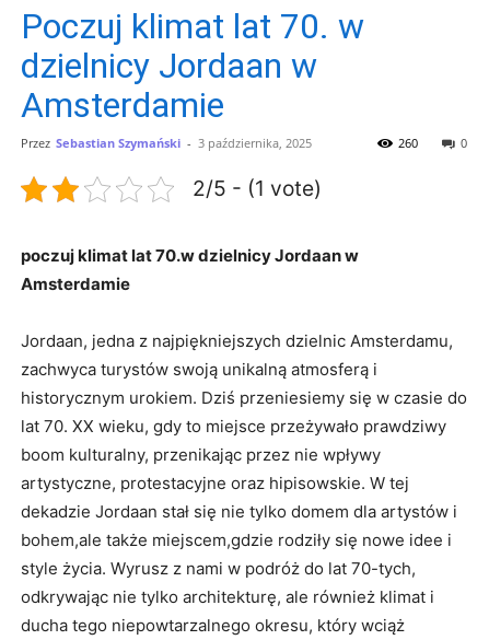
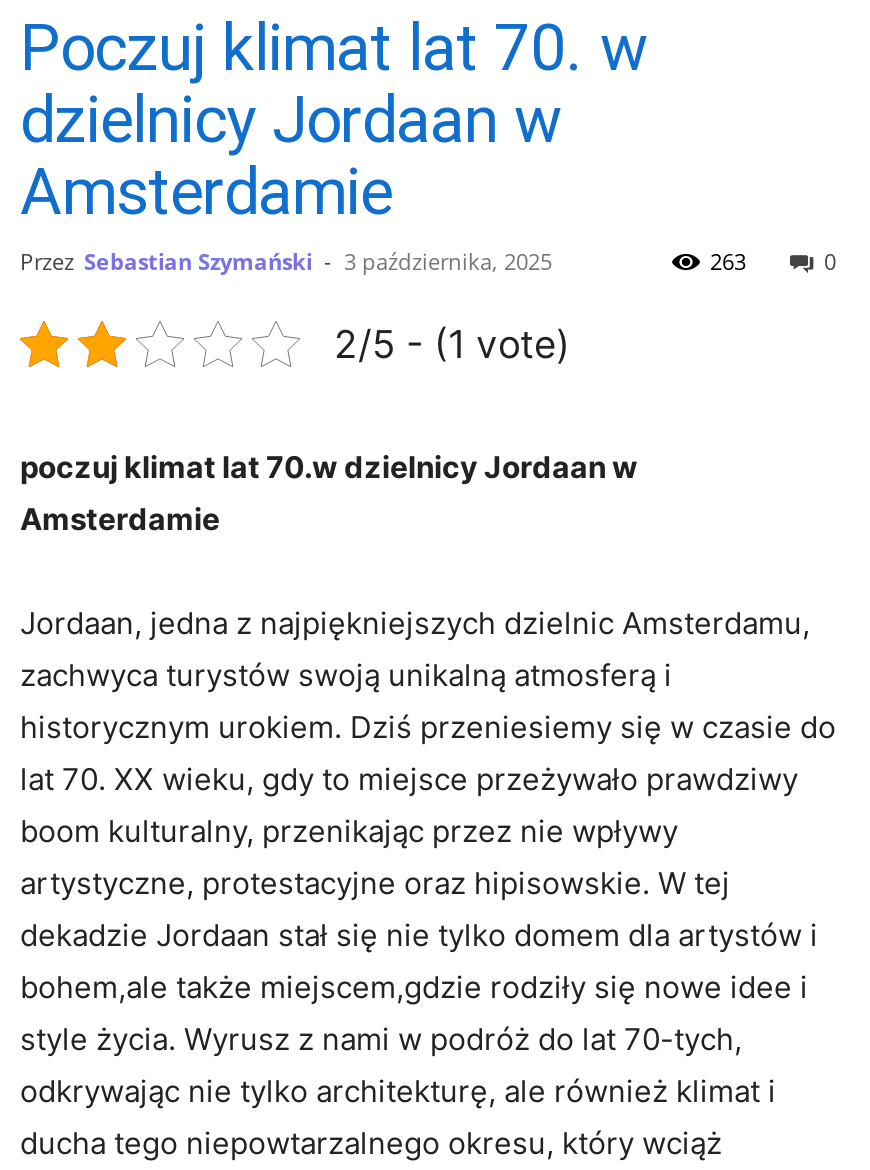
- 260
+ 263
